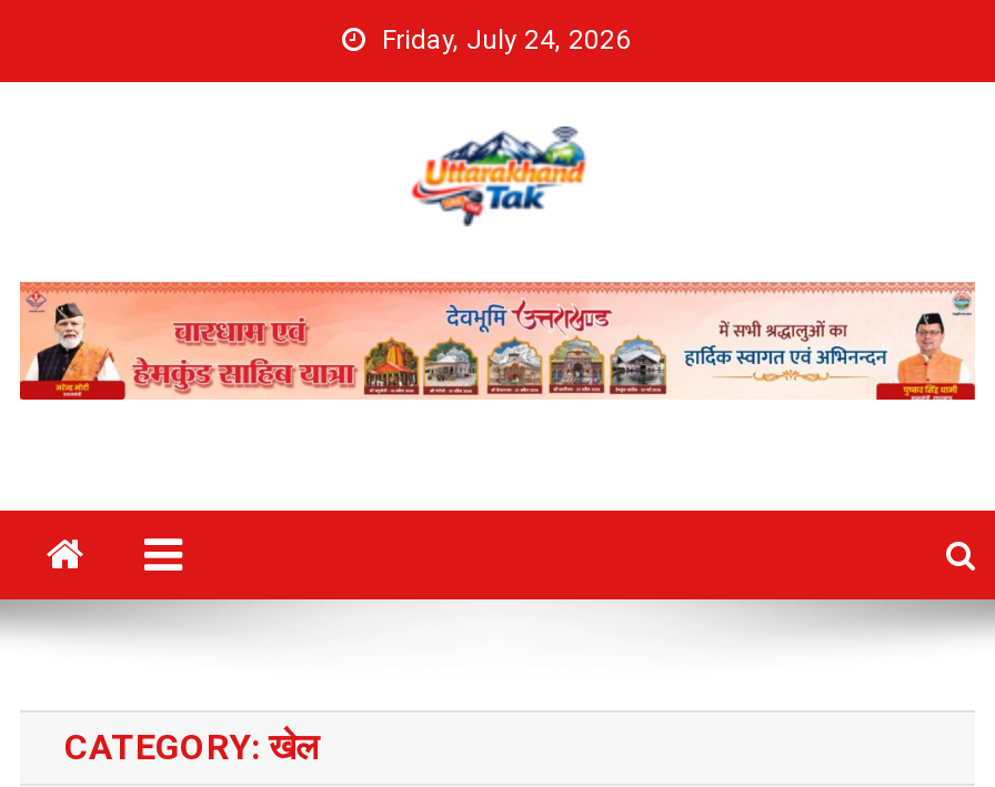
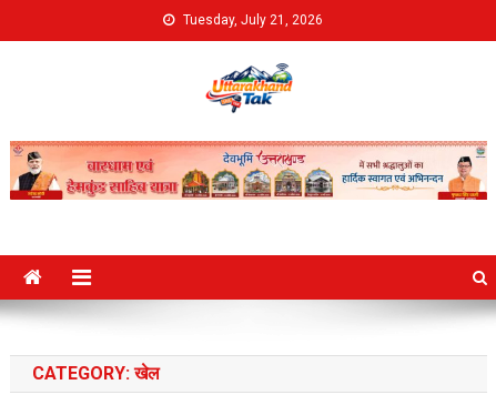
- Friday, July 24, 2026
+ Tuesday, July 21, 2026
